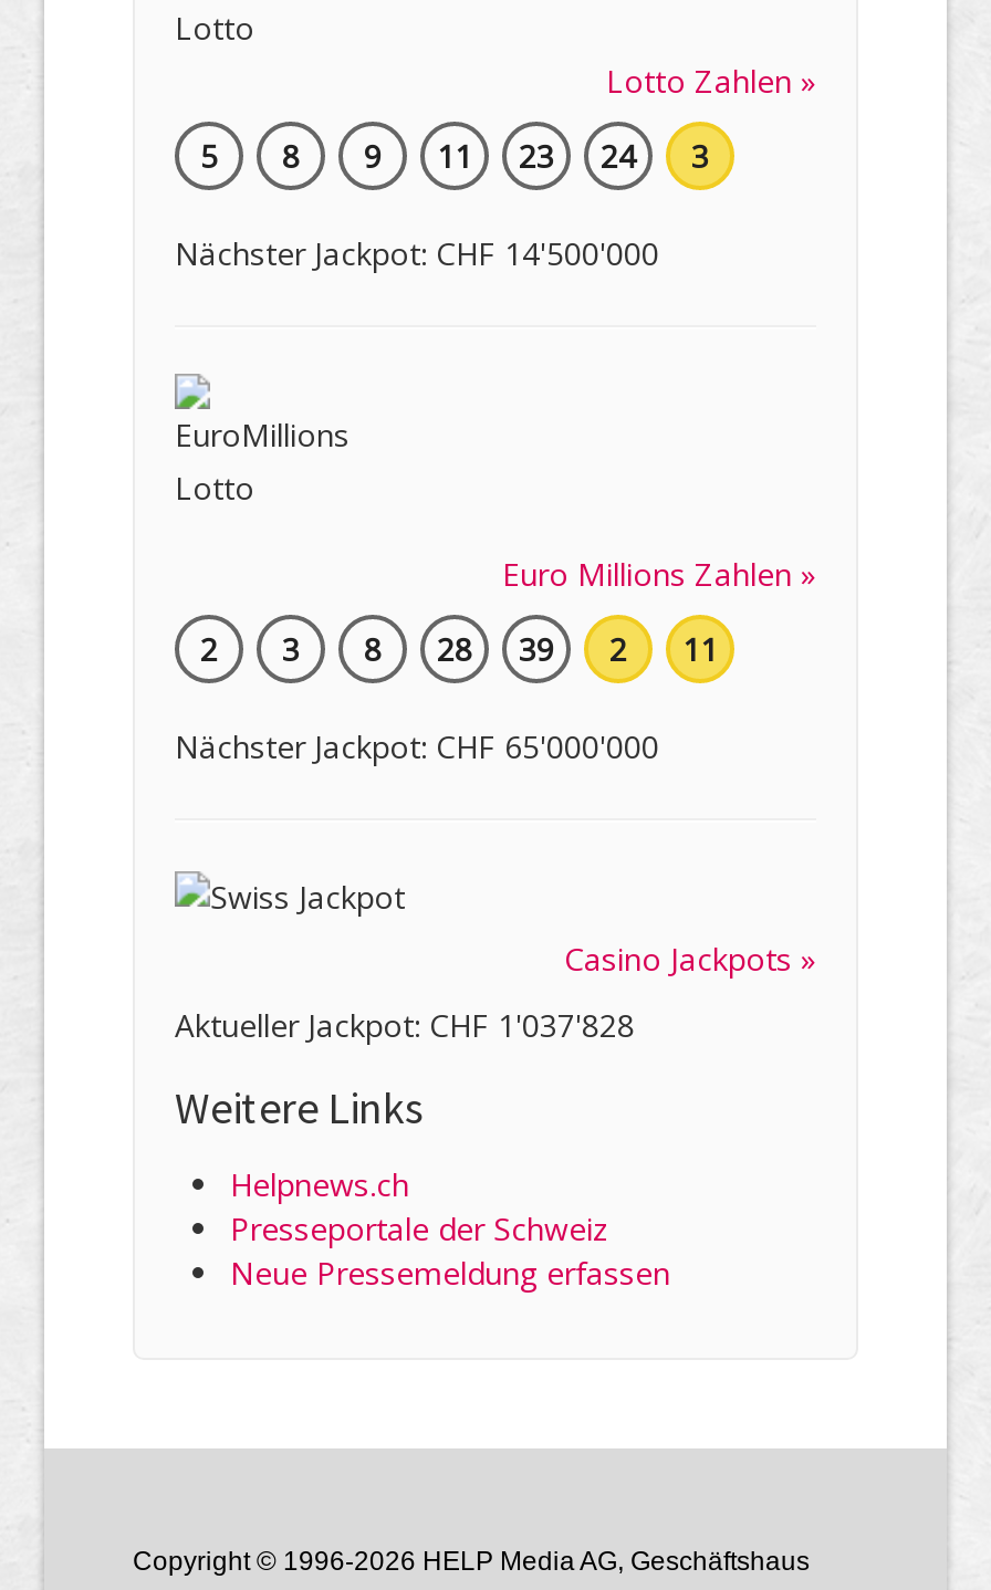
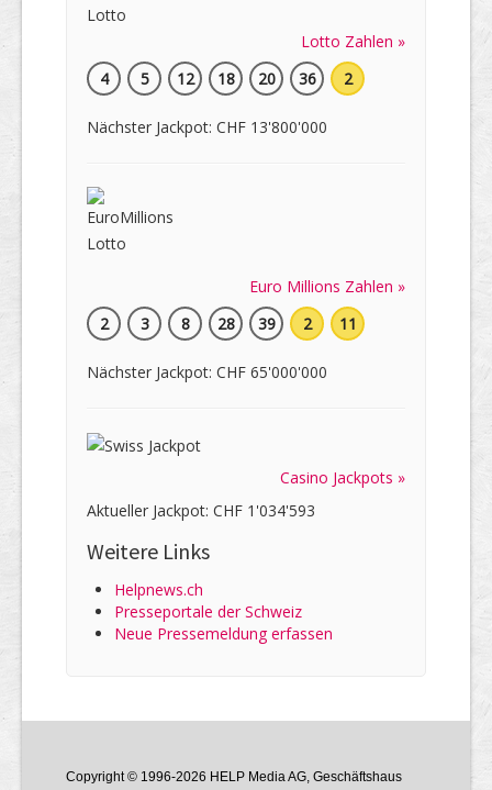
- 8
- 9
- 11
- 23
- 24
- 3
+ 12
+ 18
+ 20
+ 36
+ 2

+ 4

- Nächster Jackpot: CHF 14'500'000
+ Nächster Jackpot: CHF 13'800'000

- Aktueller Jackpot: CHF 1'037'828
+ Aktueller Jackpot: CHF 1'034'593
